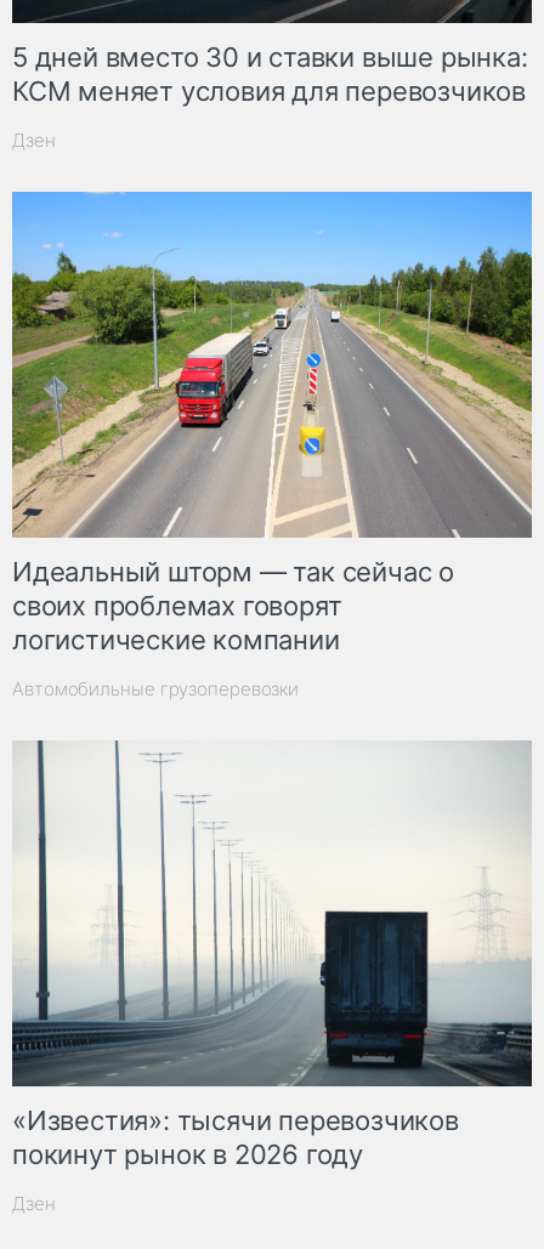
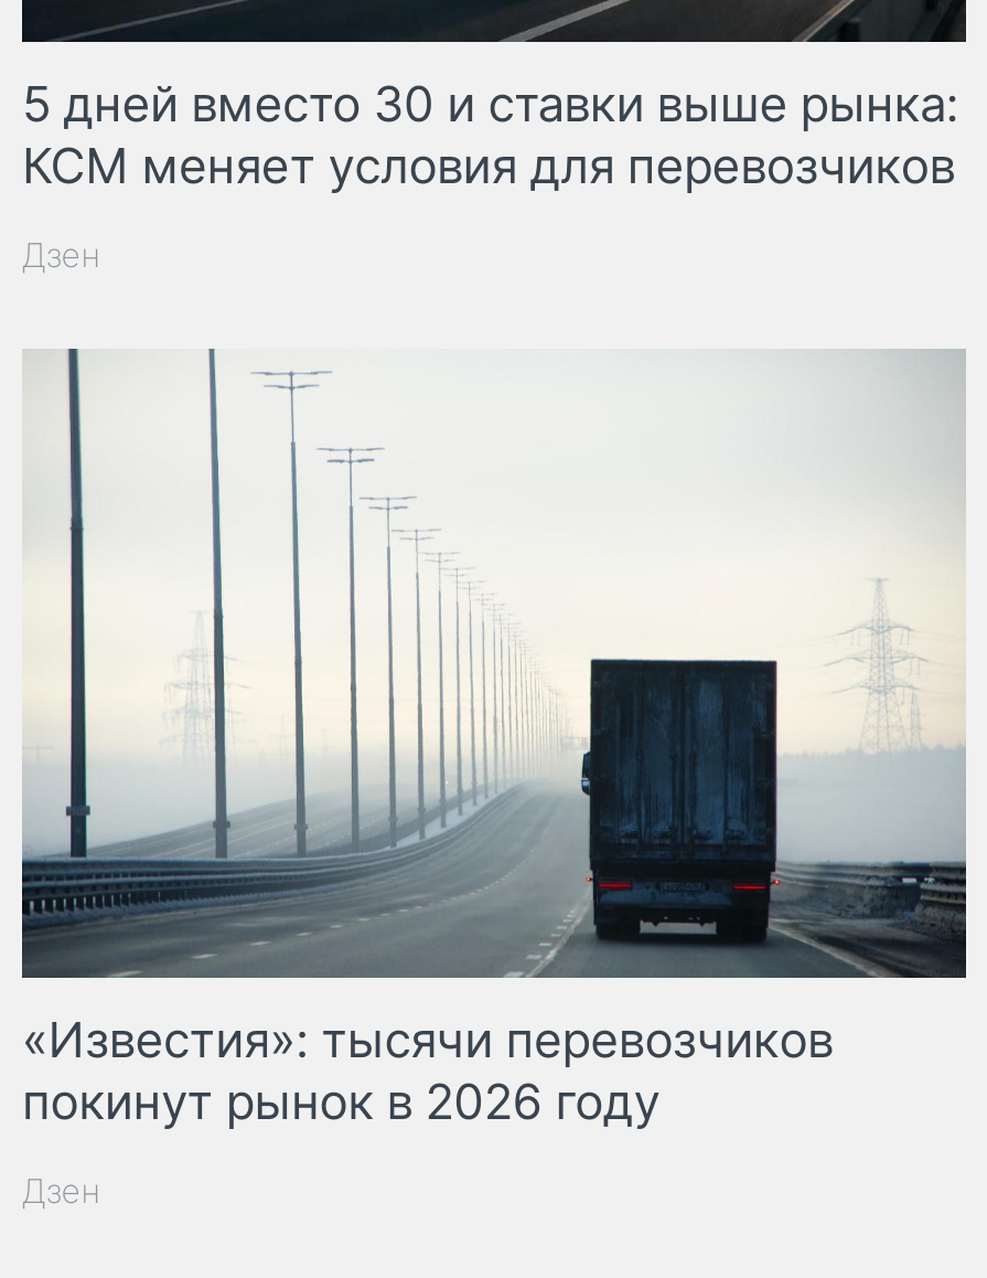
- [image]
- Идеальный шторм — так сейчас о
- своих проблемах говорят
- логистические компании
- Автомобильные грузоперевозки
